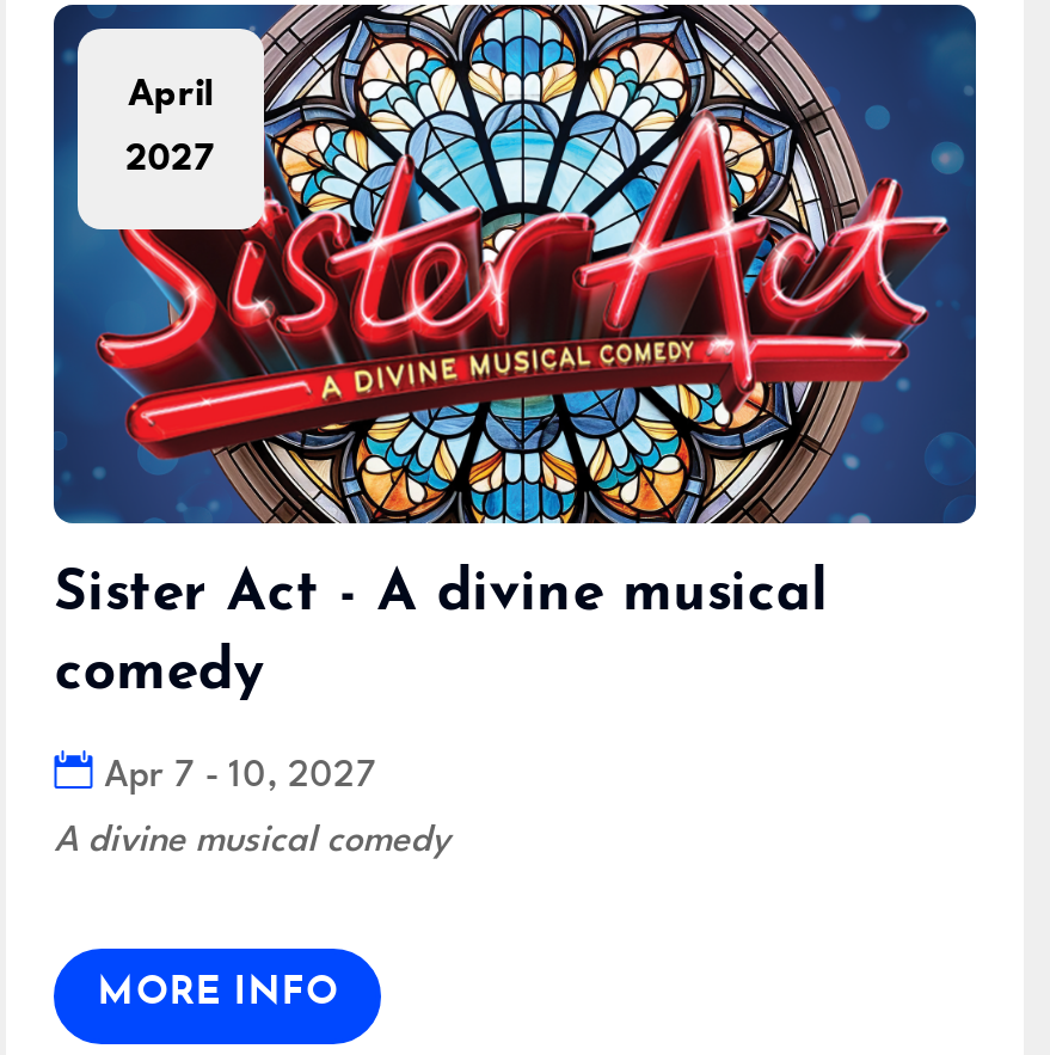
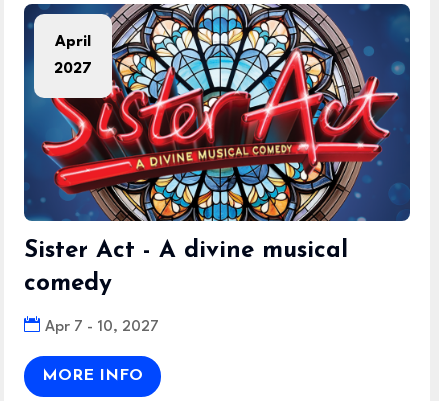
- A divine musical comedy
